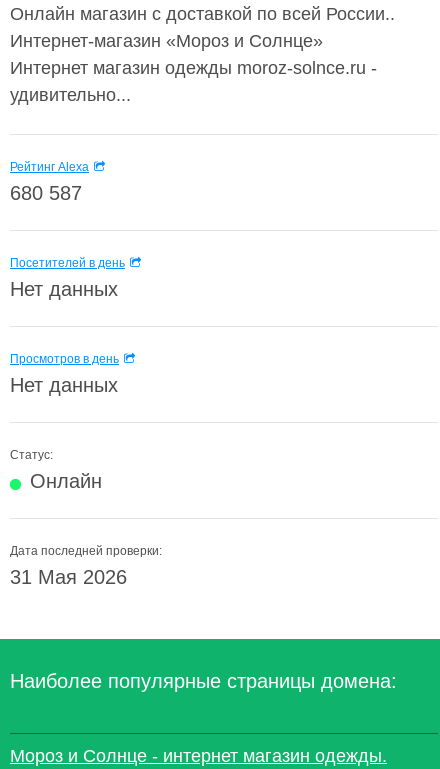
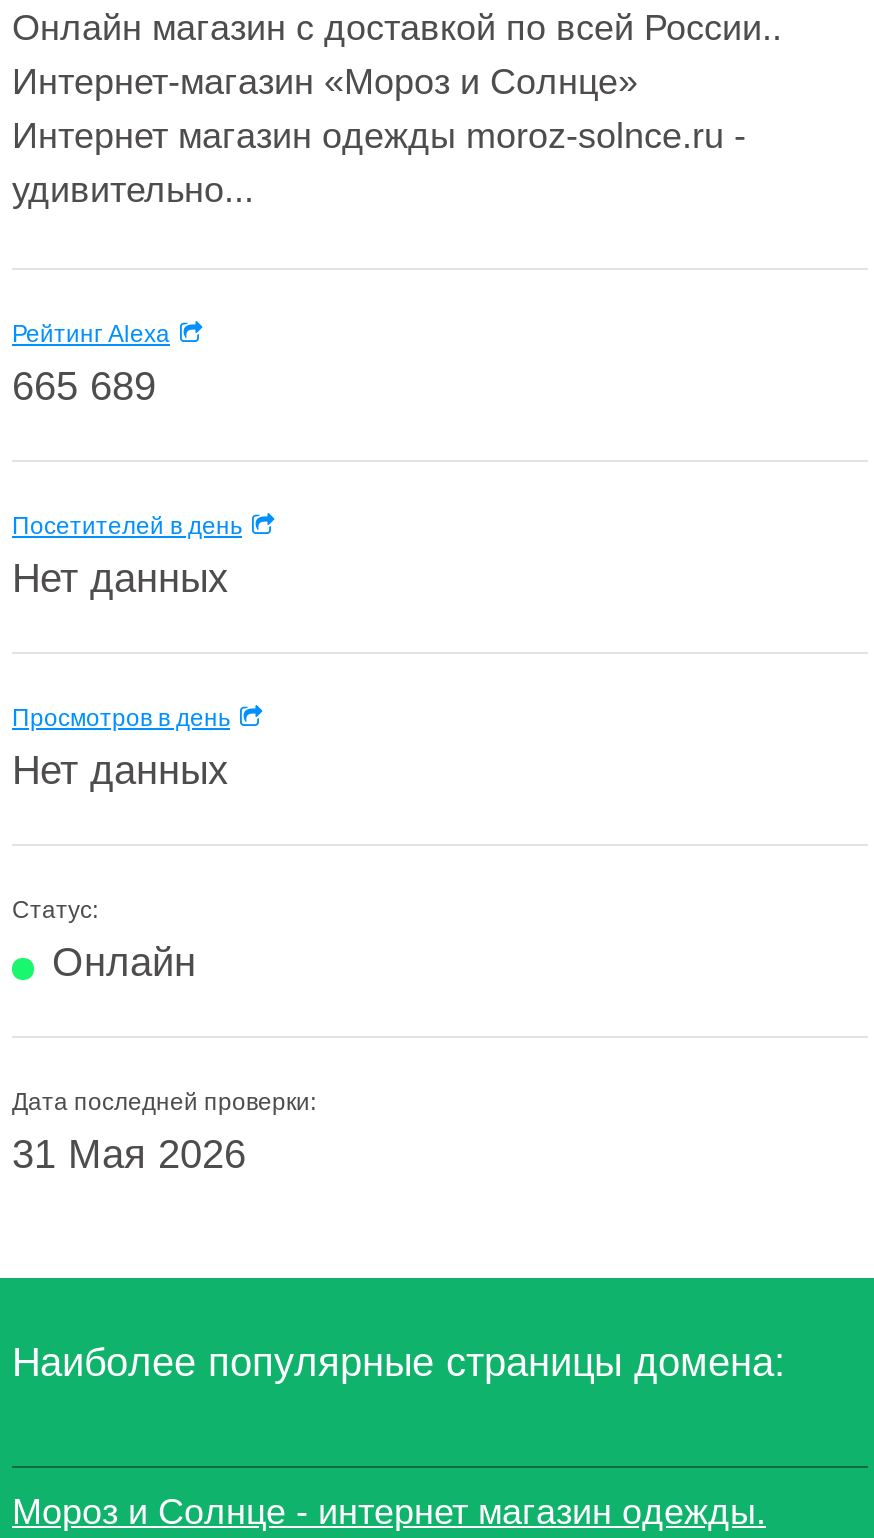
- 680 587
+ 665 689
